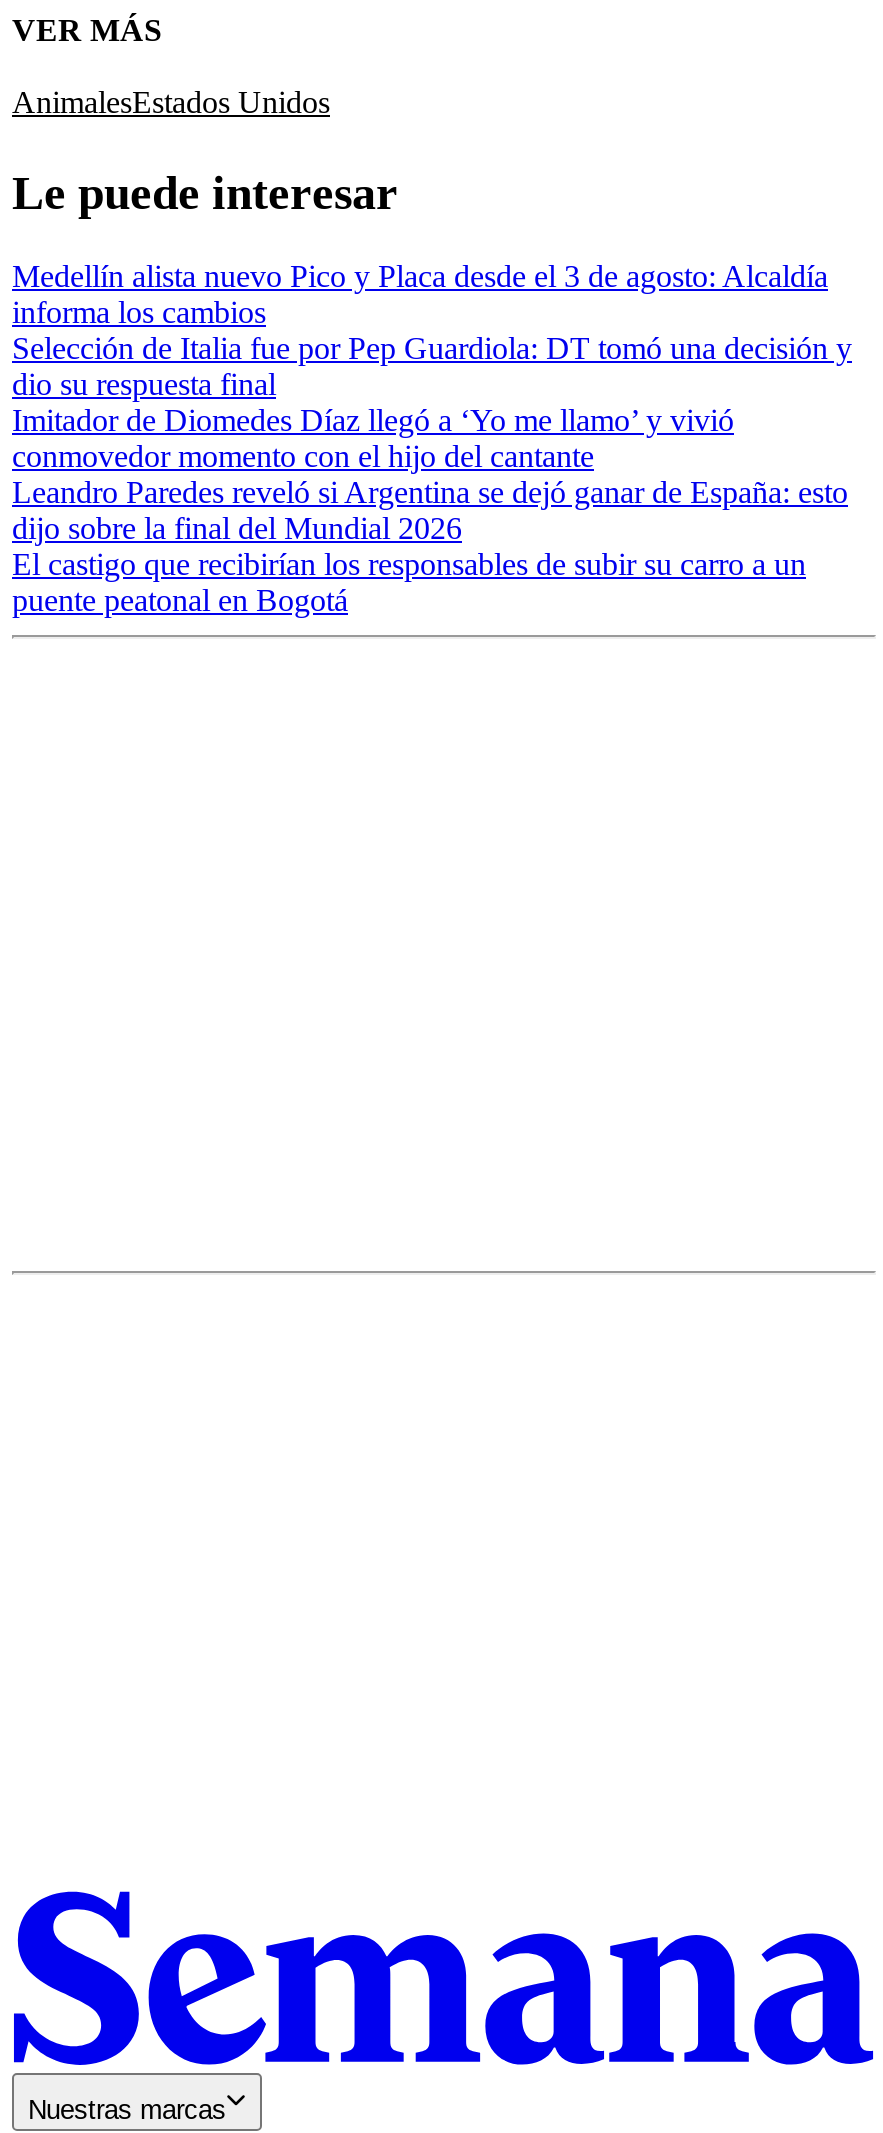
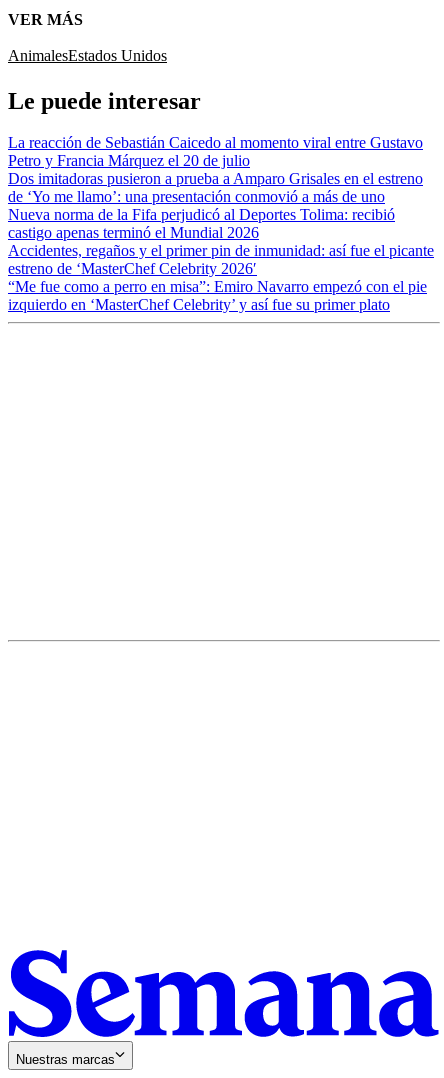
- Medellín alista nuevo Pico y Placa desde el 3 de agosto: Alcaldía
- informa los cambios
- Selección de Italia fue por Pep Guardiola: DT tomó una decisión y
- dio su respuesta final
- Imitador de Diomedes Díaz llegó a ‘Yo me llamo’ y vivió
- conmovedor momento con el hijo del cantante
- Leandro Paredes reveló si Argentina se dejó ganar de España: esto
- dijo sobre la final del Mundial 2026
- El castigo que recibirían los responsables de subir su carro a un
- puente peatonal en Bogotá
+ La reacción de Sebastián Caicedo al momento viral entre Gustavo
+ Petro y Francia Márquez el 20 de julio
+ Dos imitadoras pusieron a prueba a Amparo Grisales en el estreno
+ de ‘Yo me llamo’: una presentación conmovió a más de uno
+ Nueva norma de la Fifa perjudicó al Deportes Tolima: recibió
+ castigo apenas terminó el Mundial 2026
+ Accidentes, regaños y el primer pin de inmunidad: así fue el picante
+ estreno de ‘MasterChef Celebrity 2026′
+ “Me fue como a perro en misa”: Emiro Navarro empezó con el pie
+ izquierdo en ‘MasterChef Celebrity’ y así fue su primer plato
